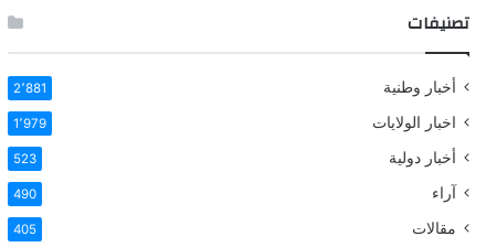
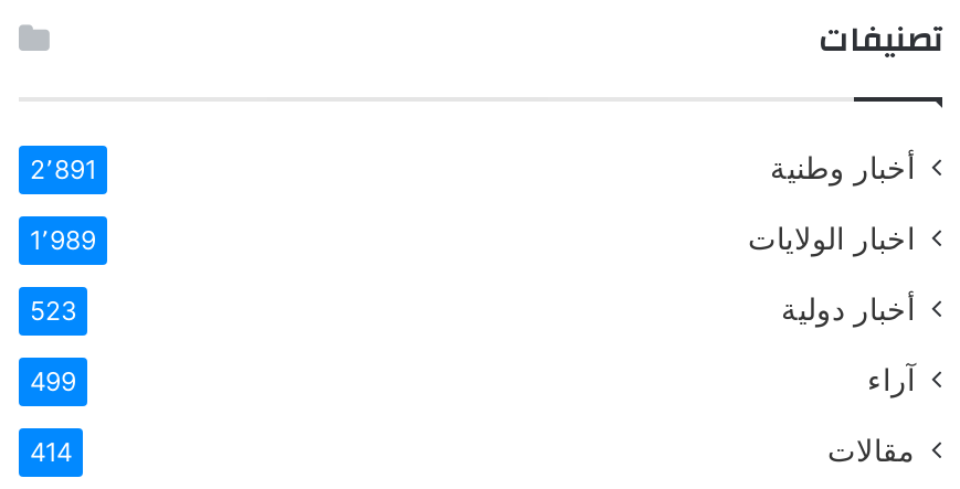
- 2٬881
+ 2٬891

- 1٬979
+ 1٬989

- 490
+ 499

- 405
+ 414
